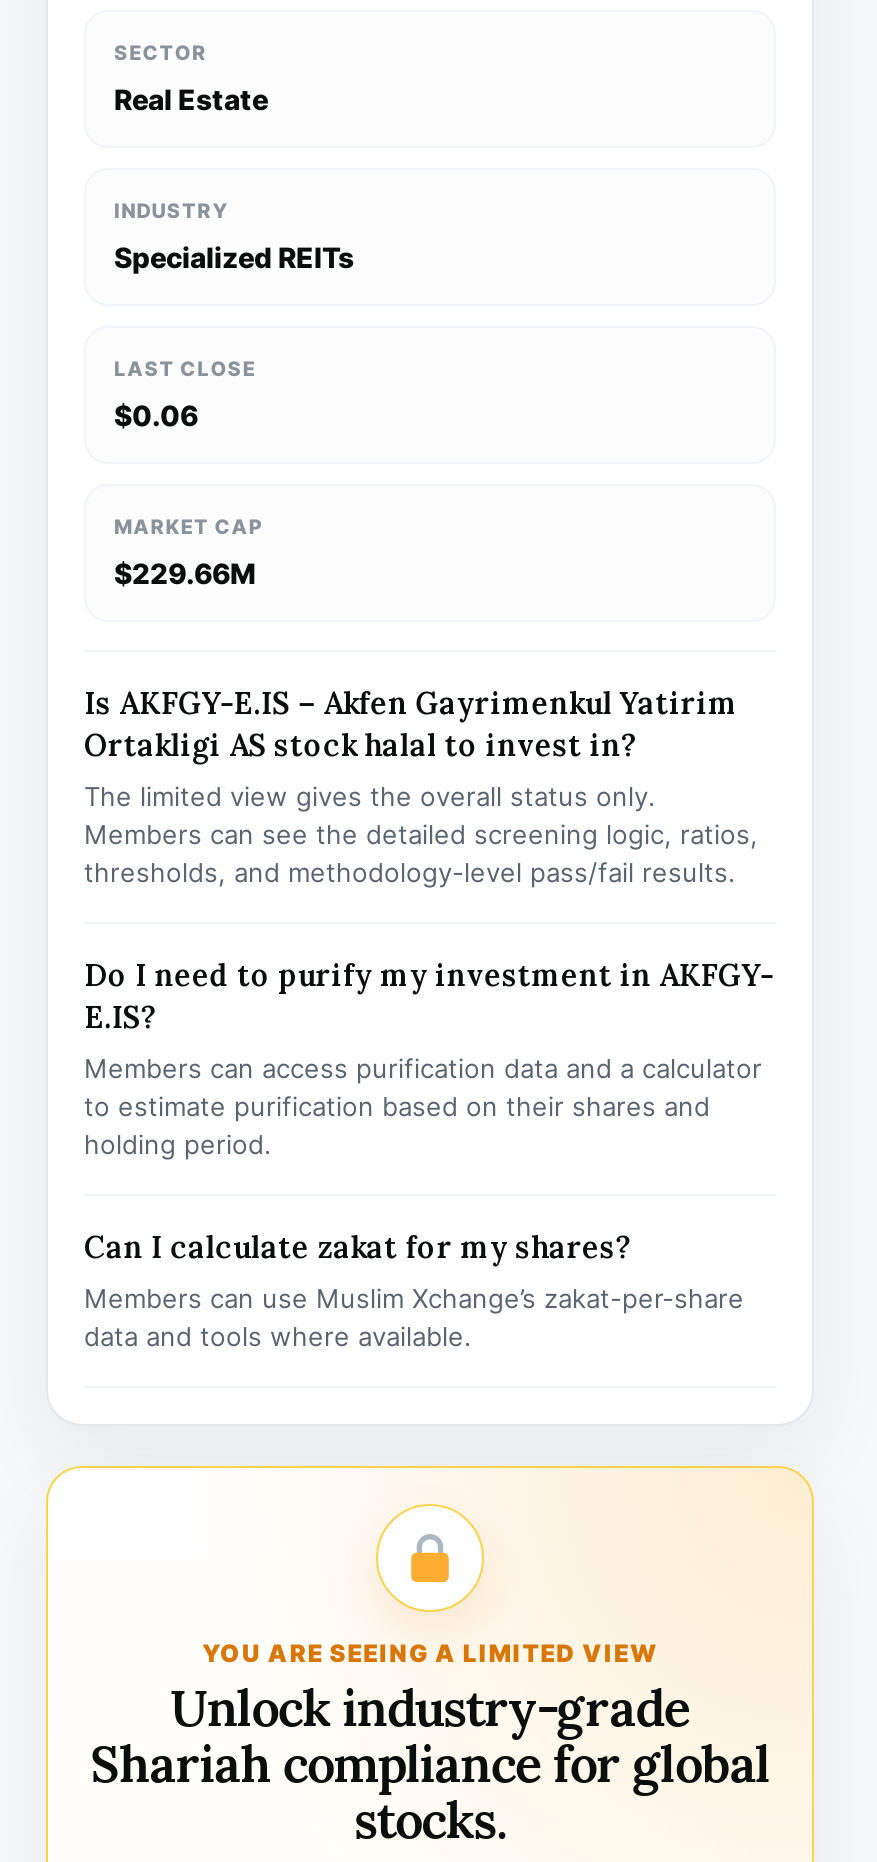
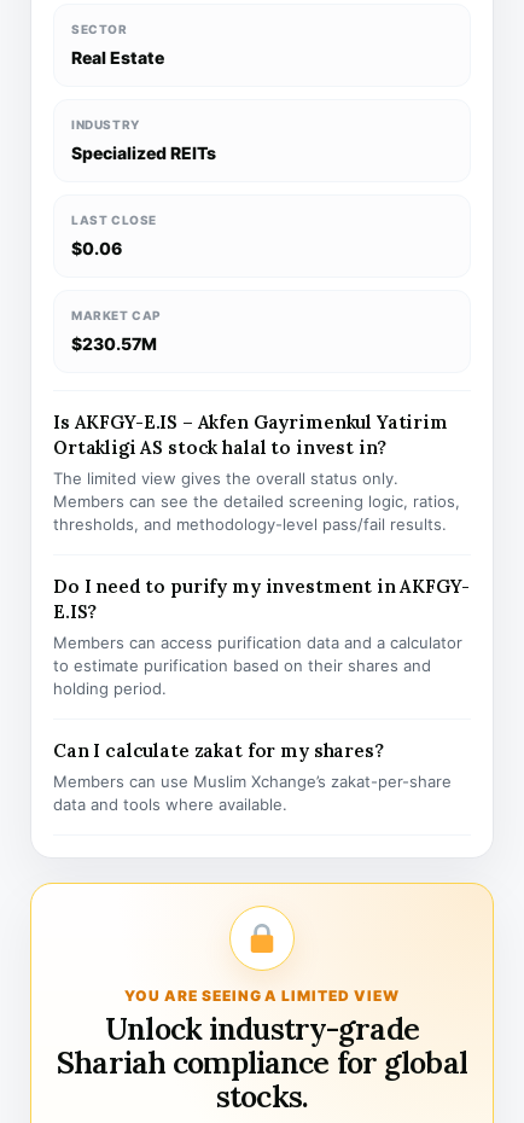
- $229.66M
+ $230.57M
